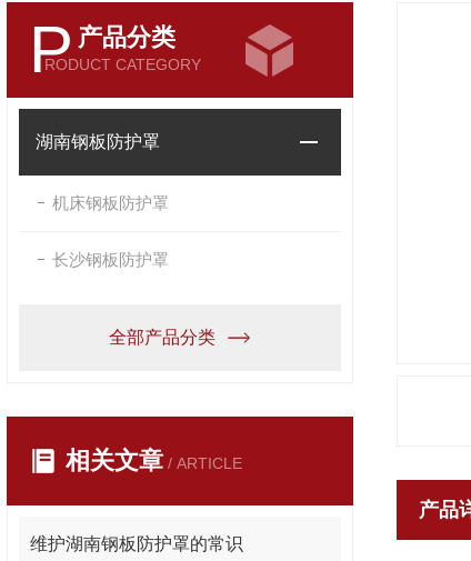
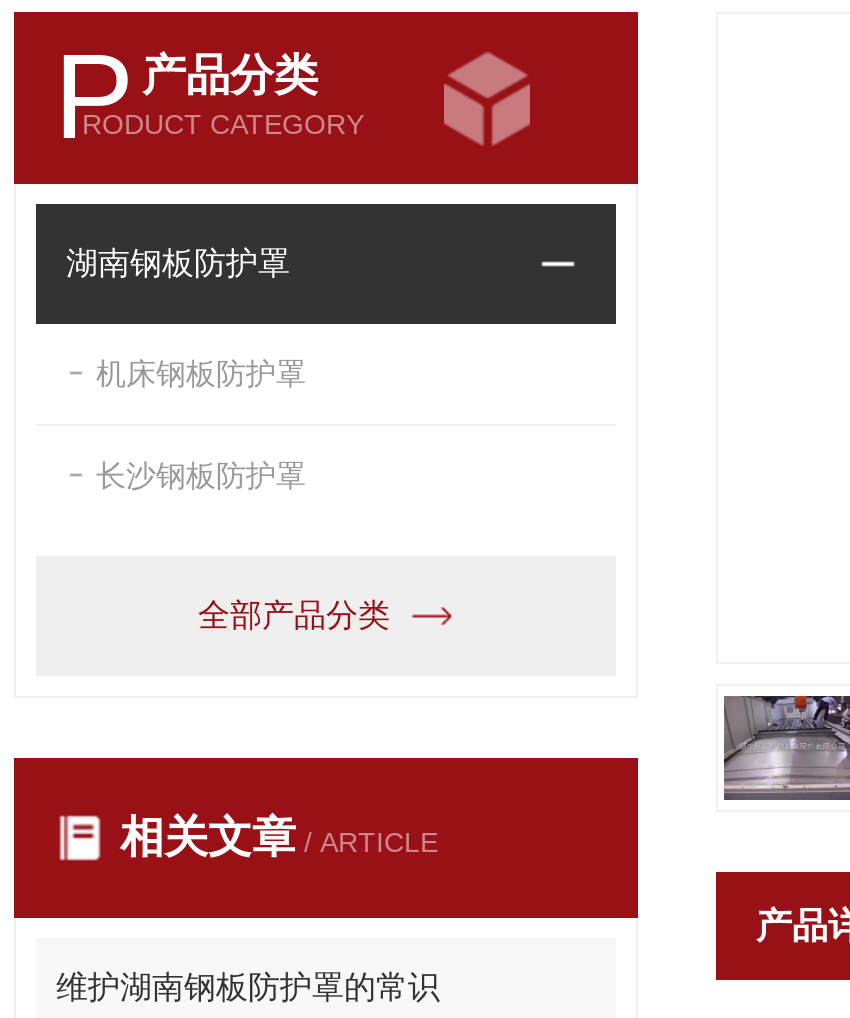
+ [image]
